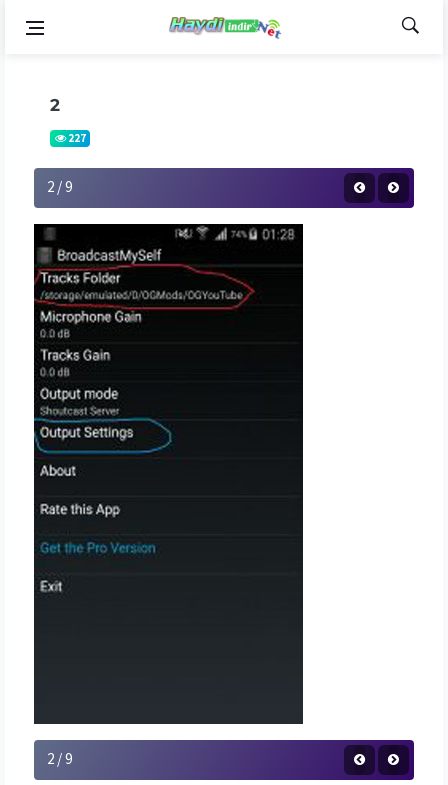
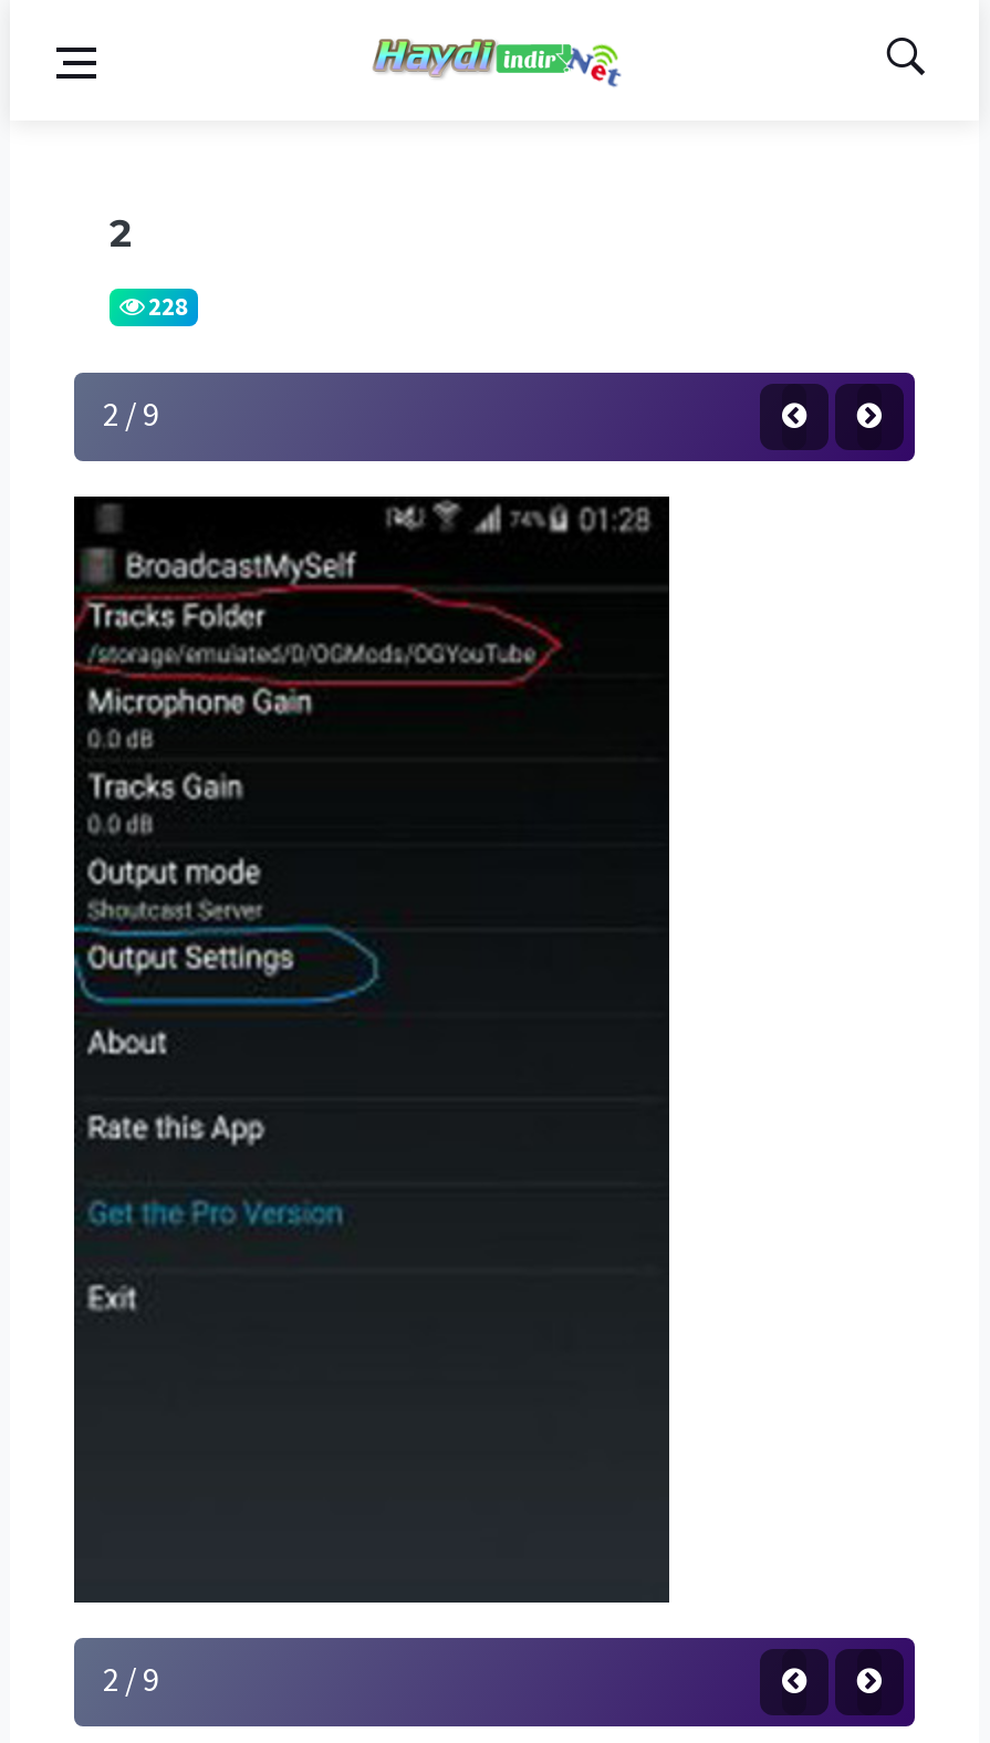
- 227
+ 228
